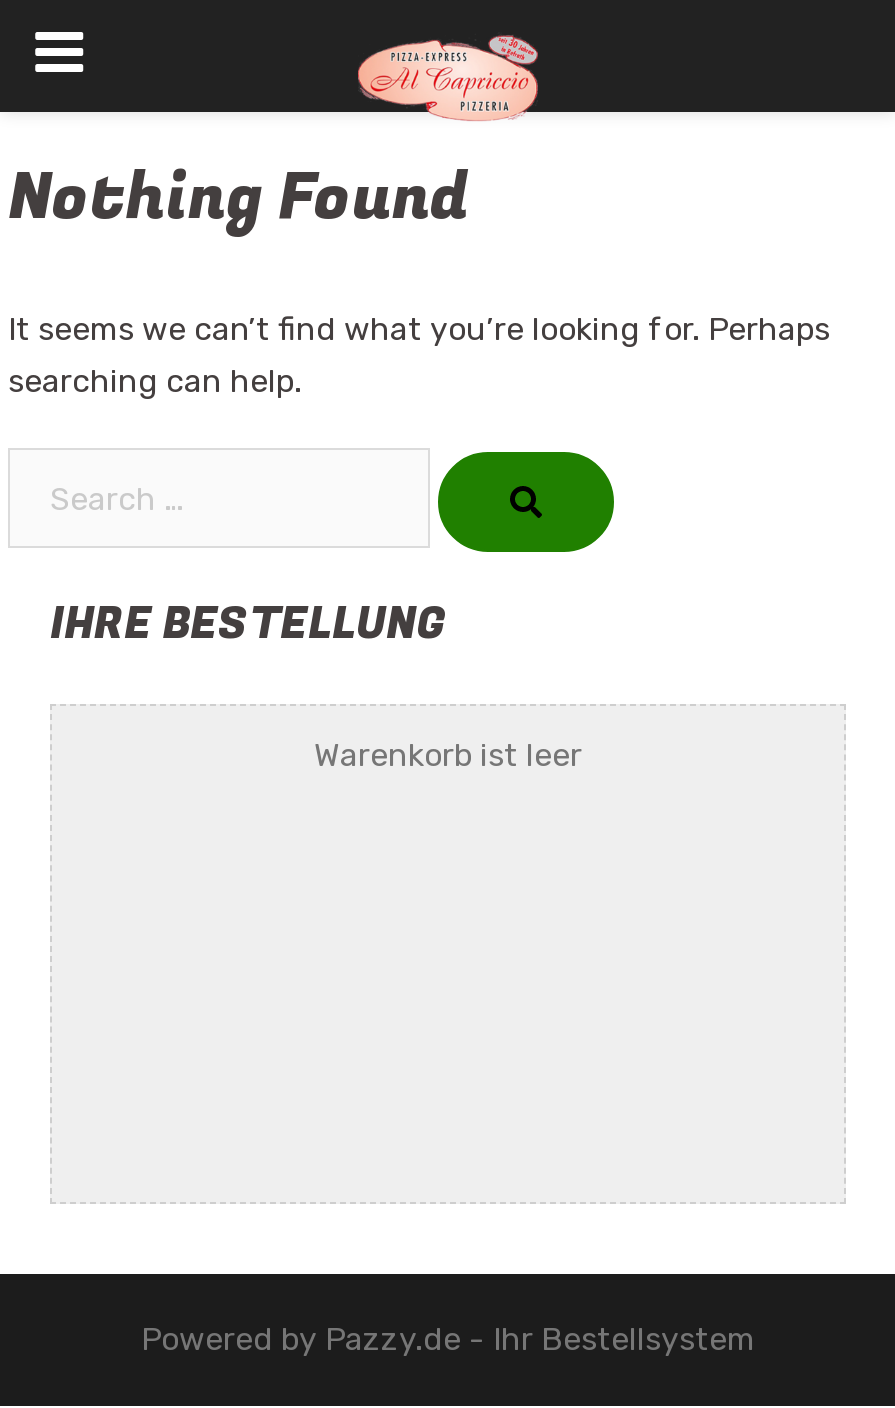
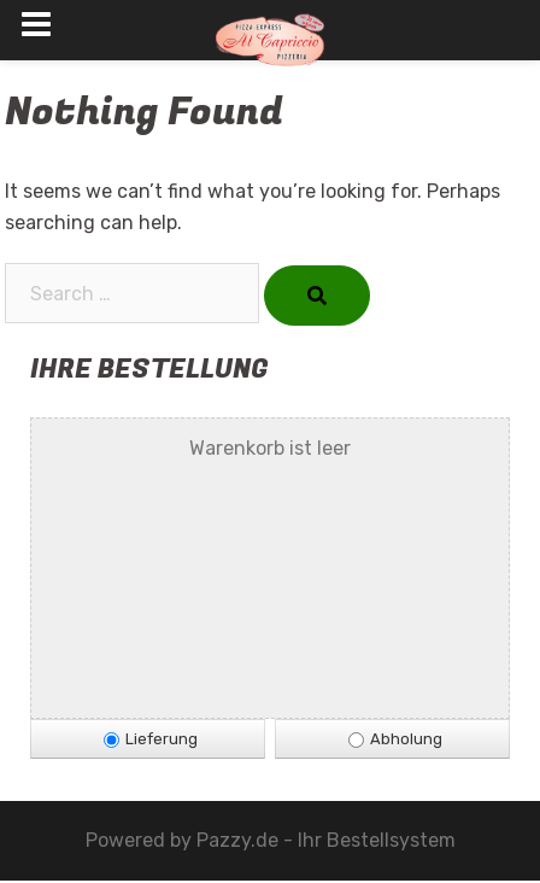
+ Lieferung
+ Abholung
